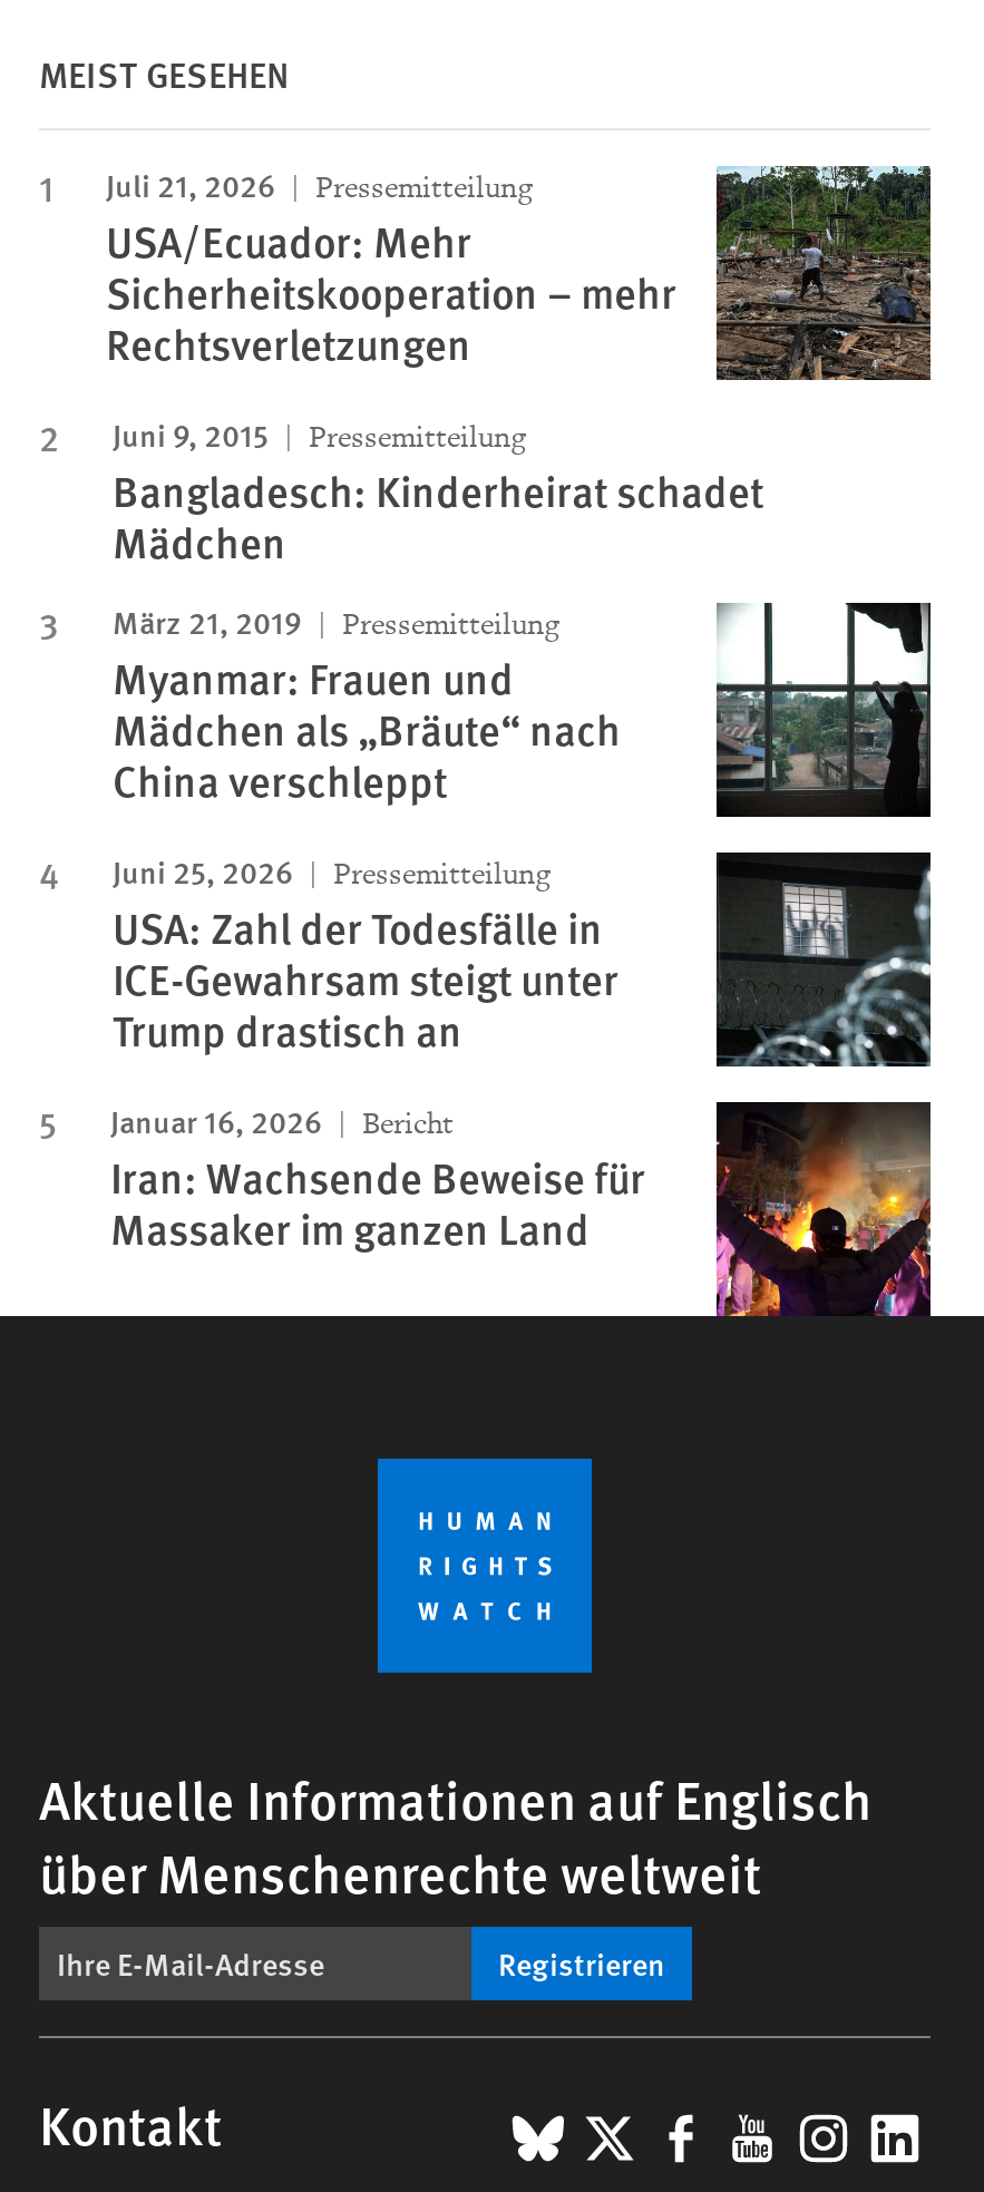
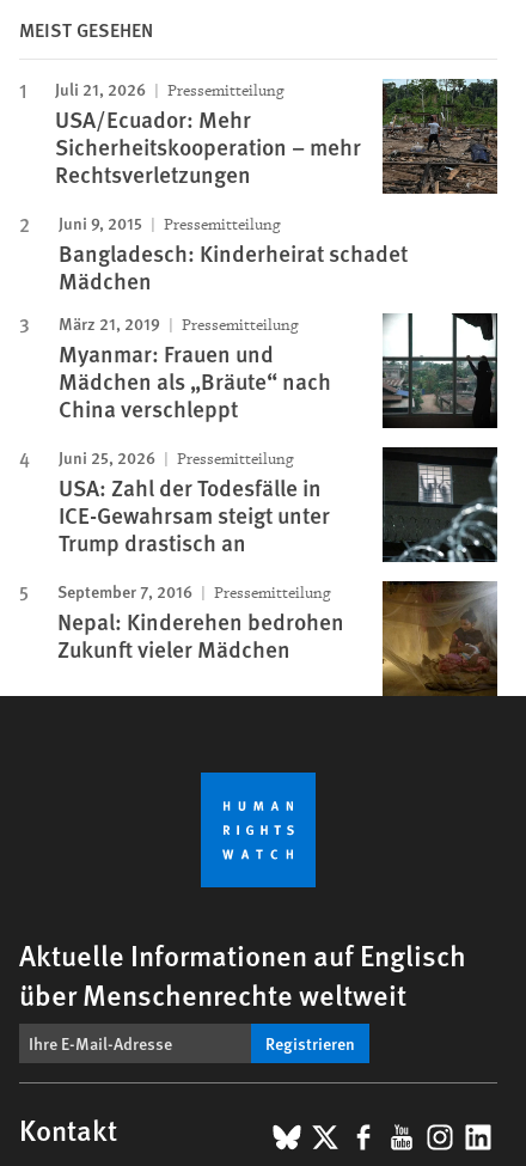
- [image]
- Januar 16, 2026
- Bericht
- Iran: Wachsende Beweise für
- Massaker im ganzen Land
+ [image]
+ September 7, 2016
+ Pressemitteilung
+ Nepal: Kinderehen bedrohen
+ Zukunft vieler Mädchen
